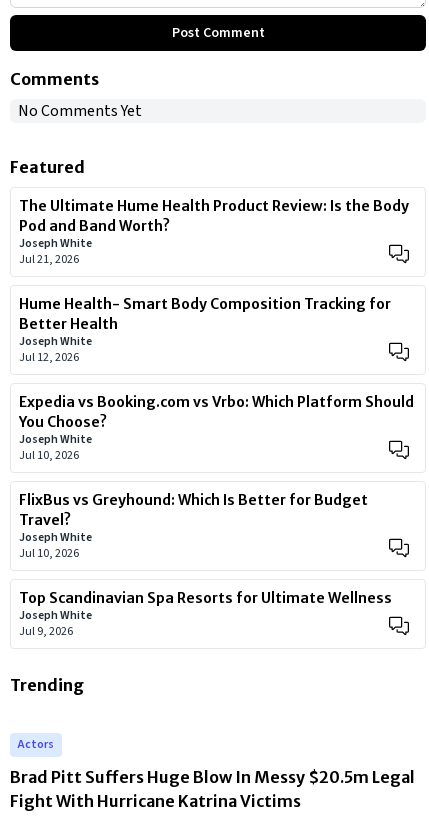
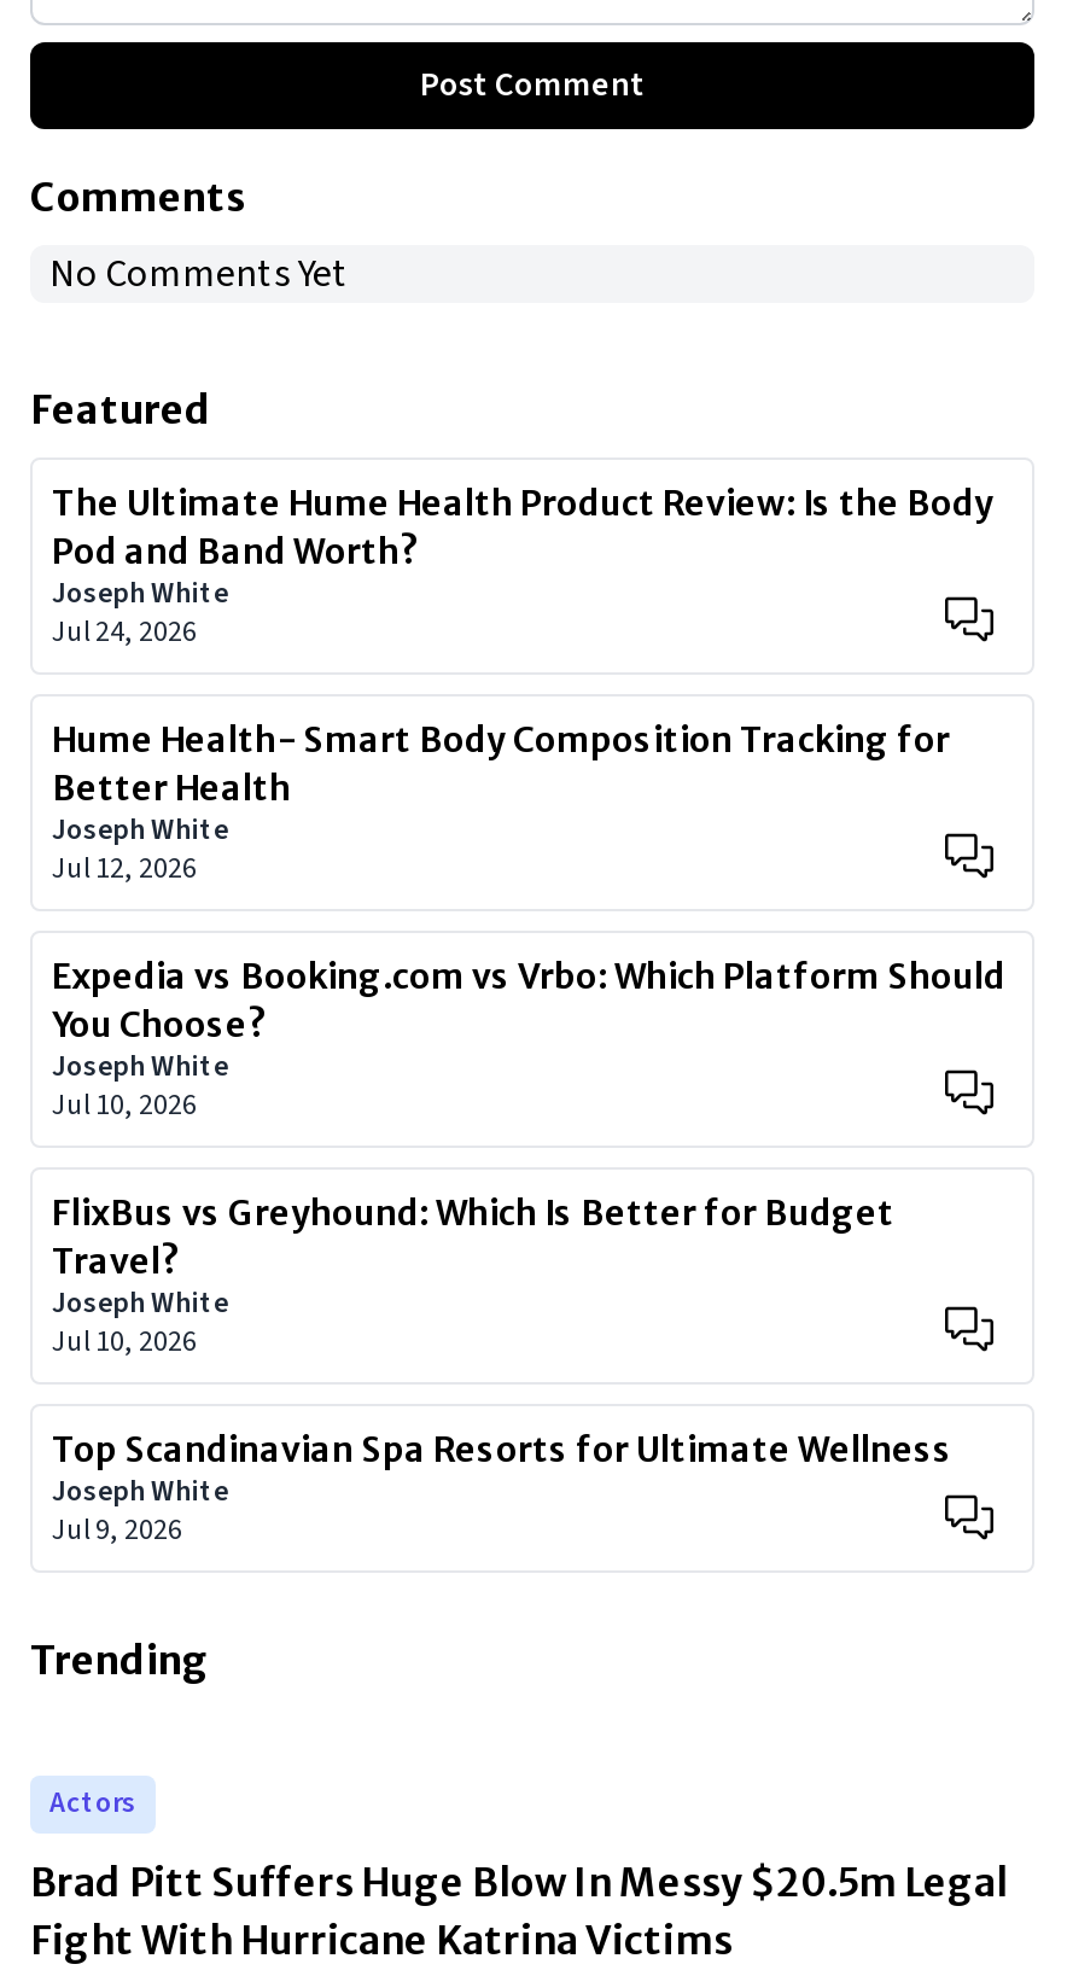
- Jul 21, 2026
+ Jul 24, 2026
